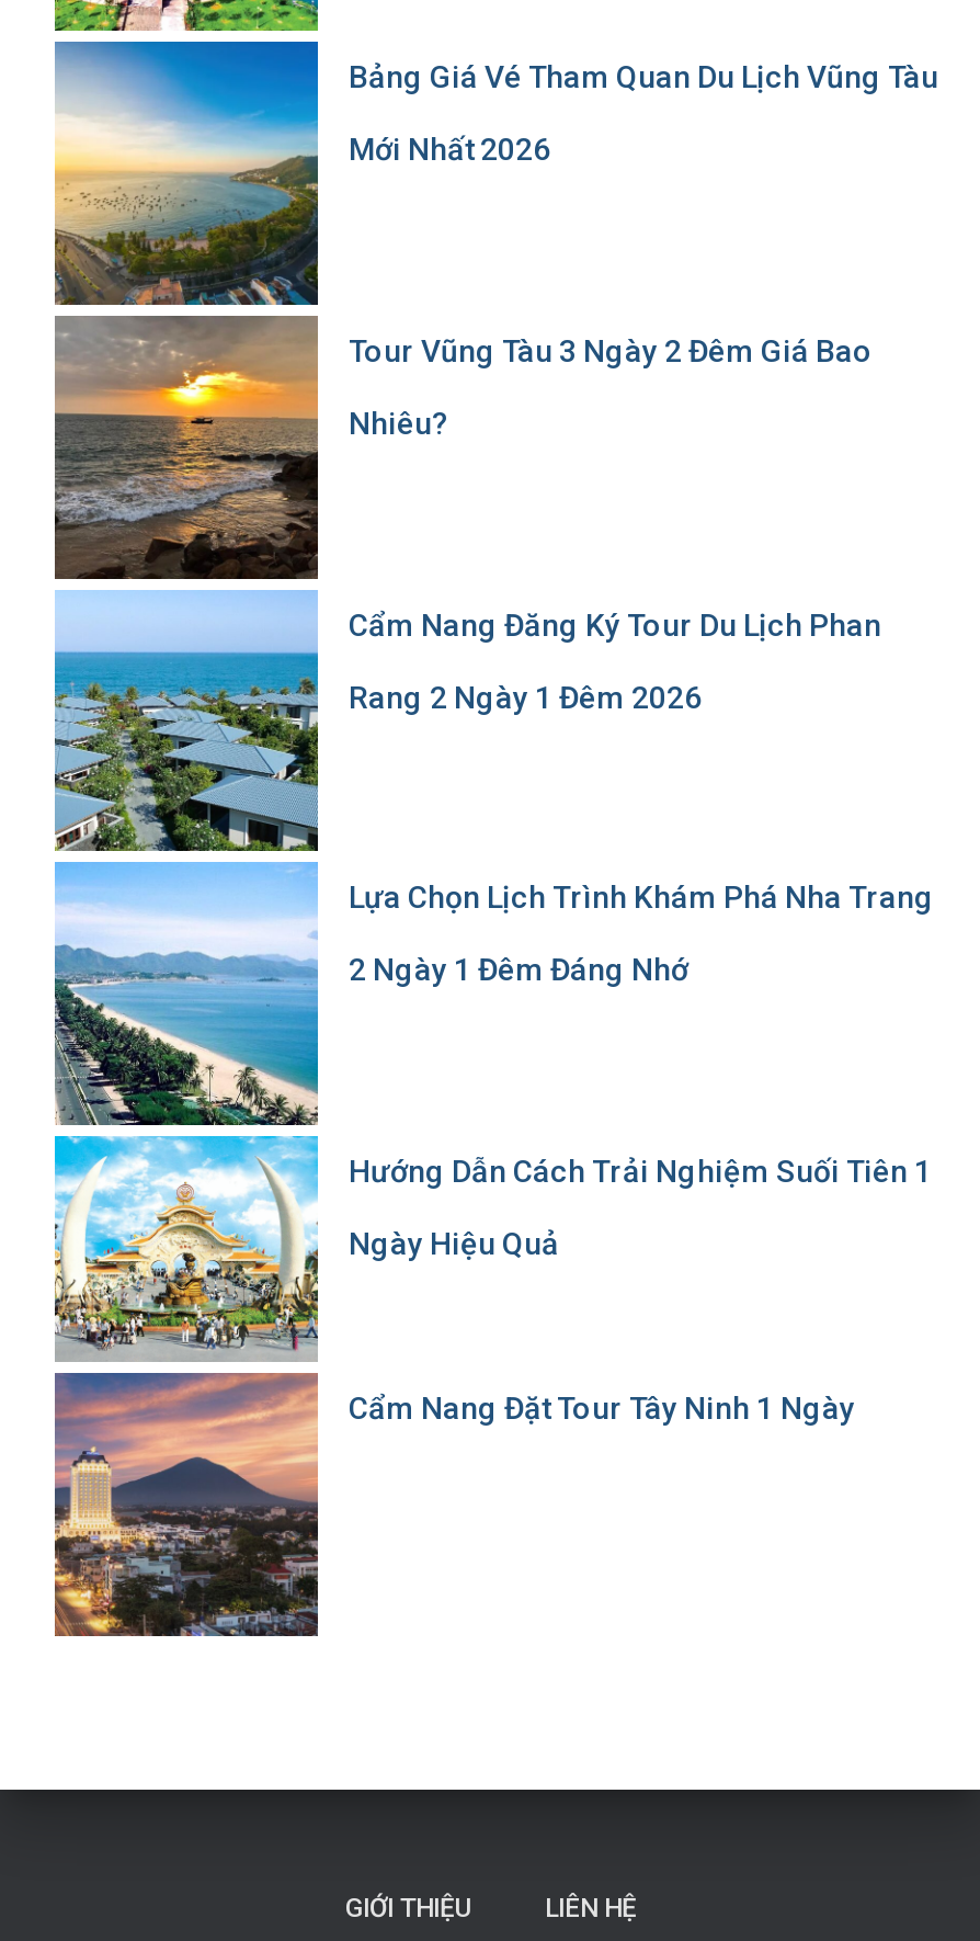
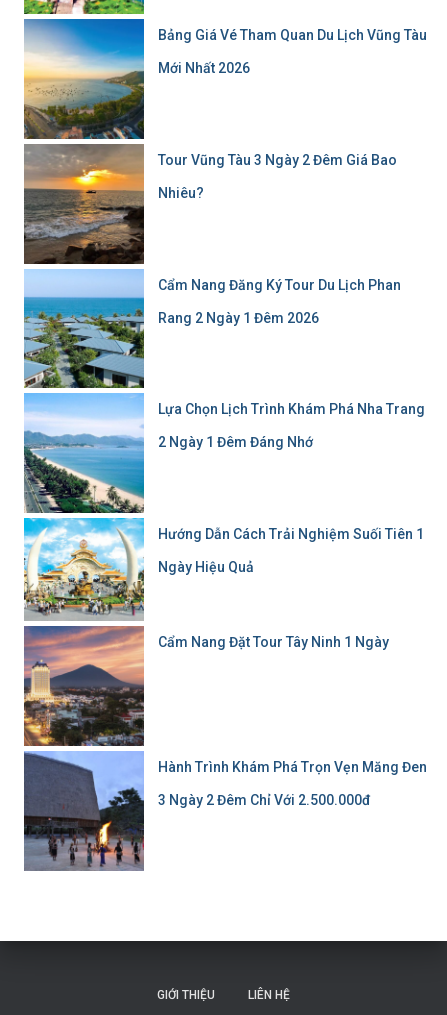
+ [image]
+ Hành Trình Khám Phá Trọn Vẹn Măng Đen
+ 3 Ngày 2 Đêm Chỉ Với 2.500.000đ
